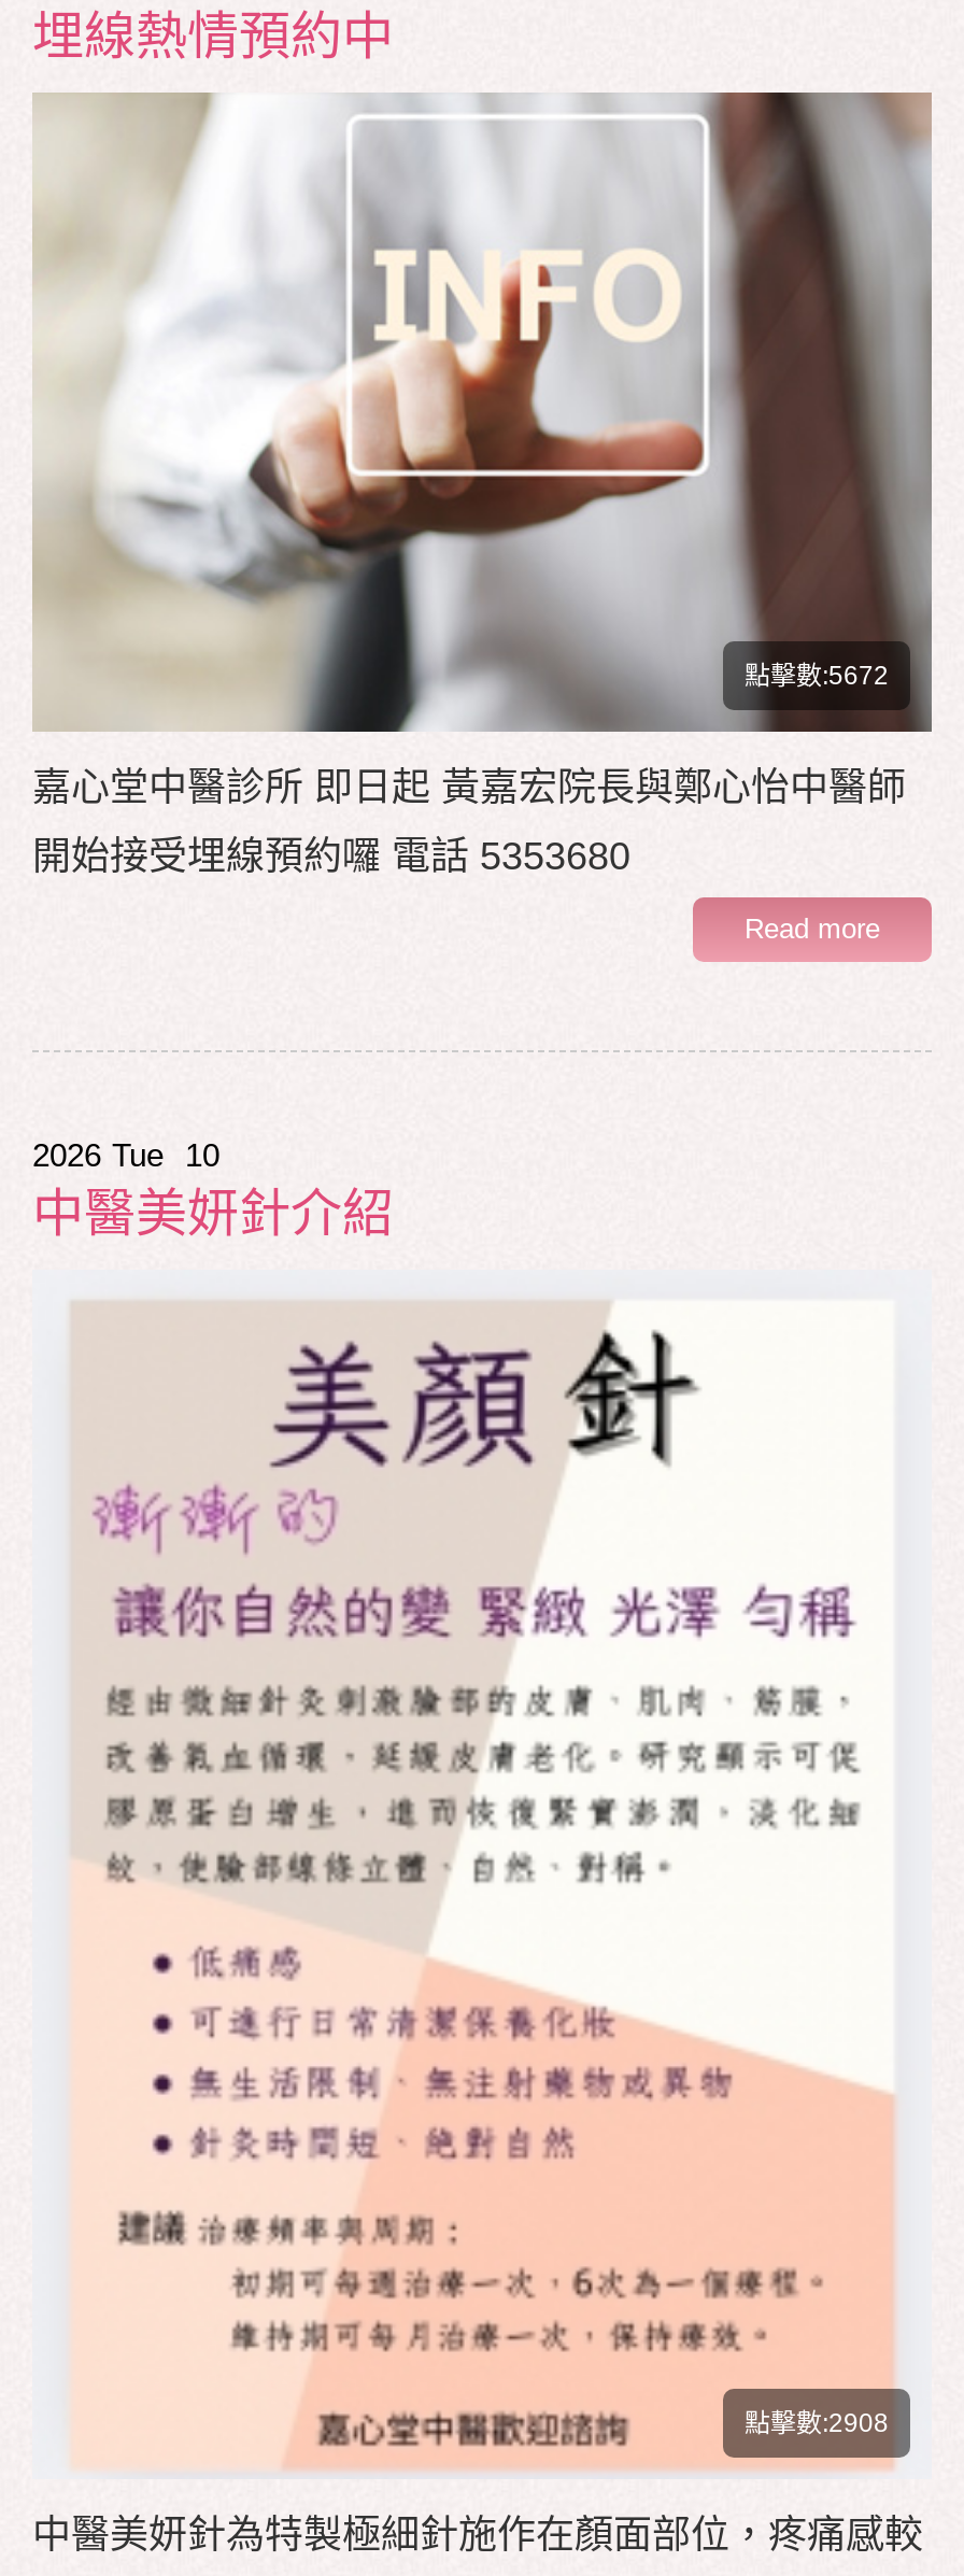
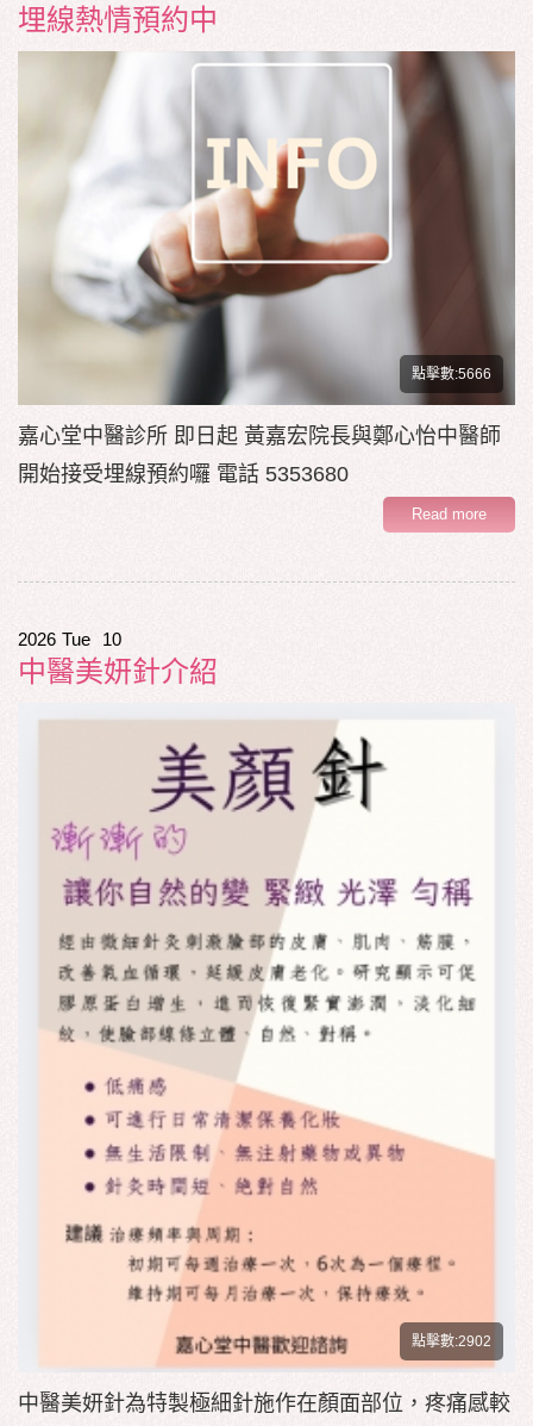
- 點擊數:5672
+ 點擊數:5666

- 點擊數:2908
+ 點擊數:2902
